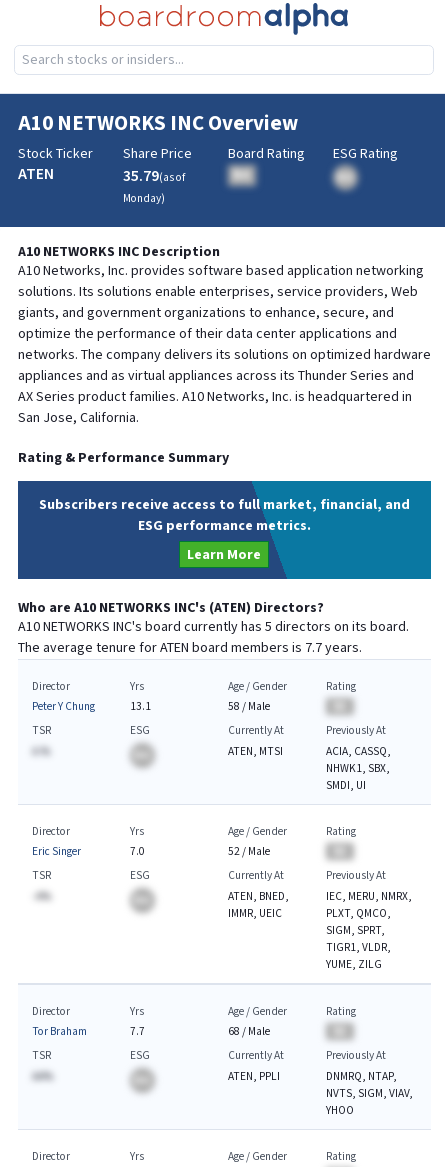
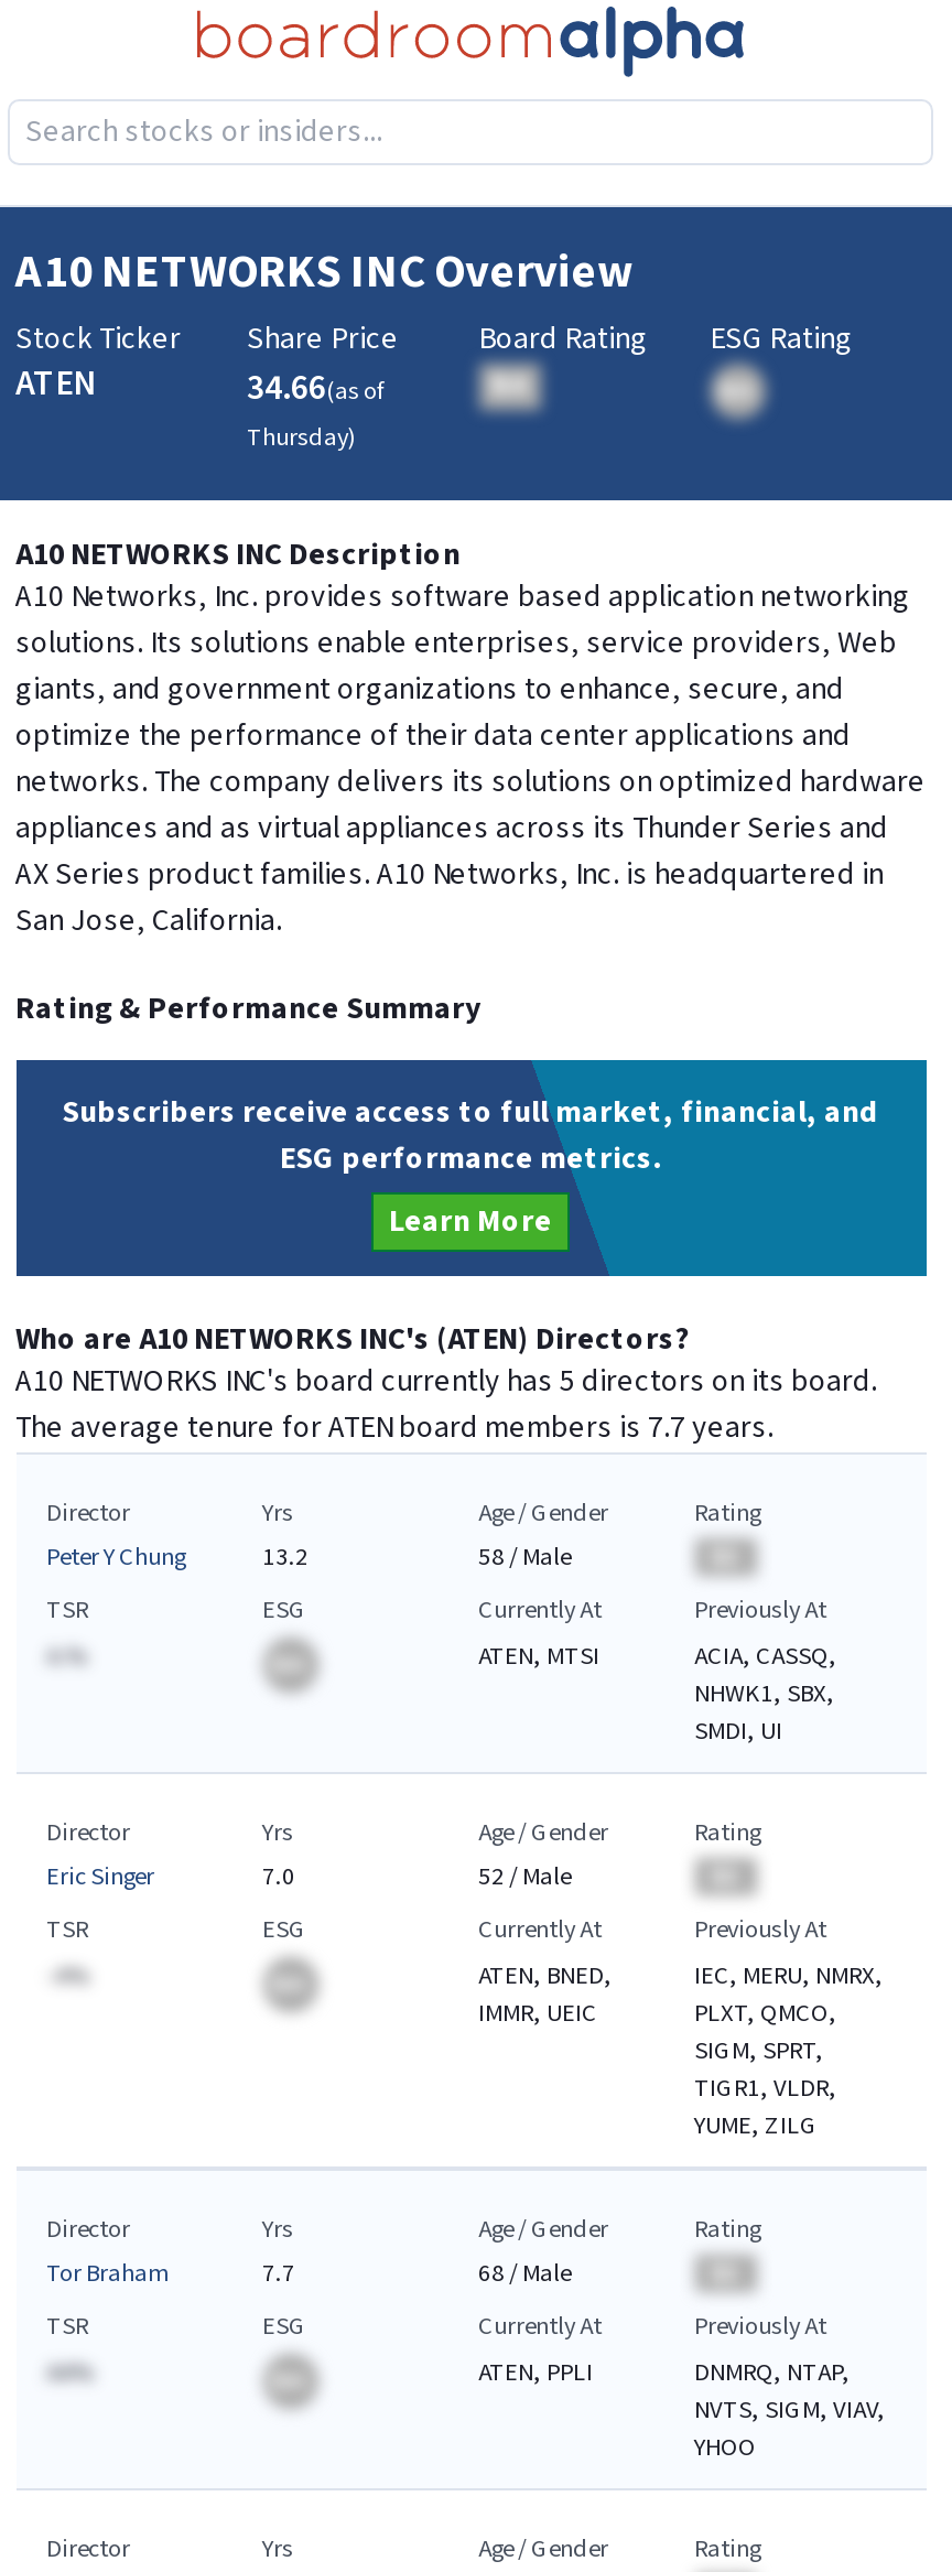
- 35.79(as of
- Monday)
+ 34.66(as of
+ Thursday)

- 13.1
+ 13.2
